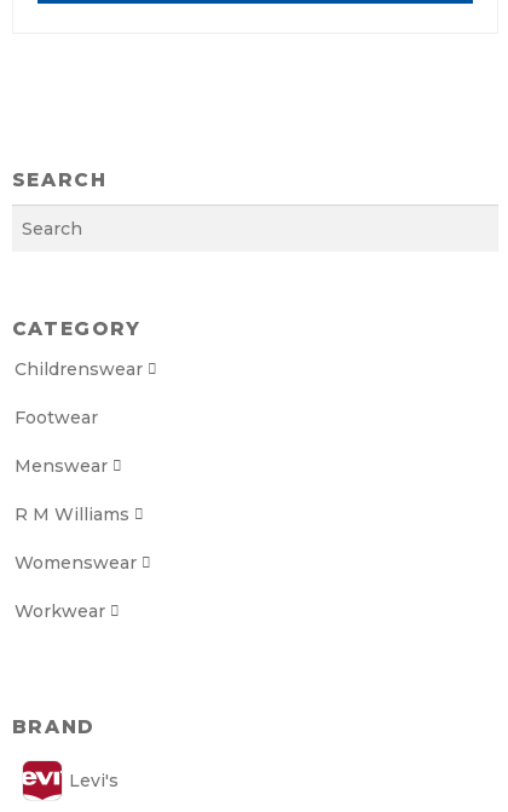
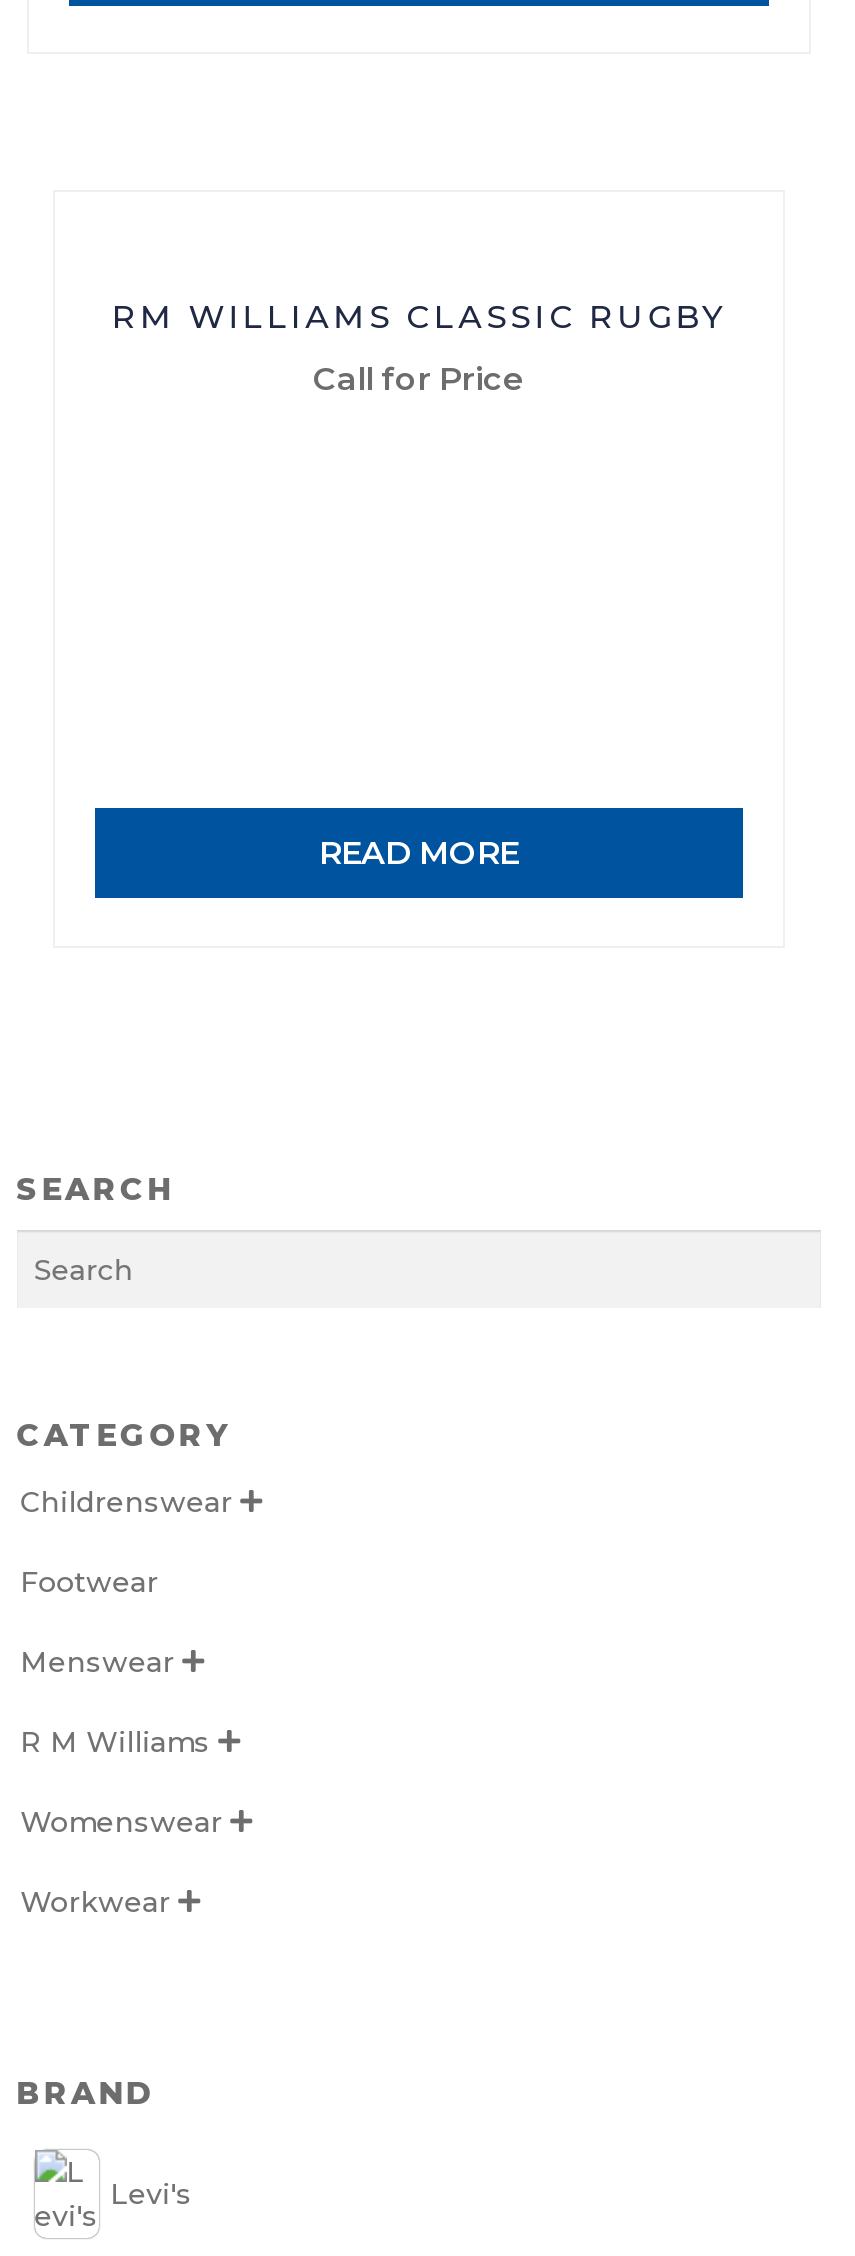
+ RM WILLIAMS CLASSIC RUGBY
+ Call for Price

+ READ MORE

- [image]
+ [image]
